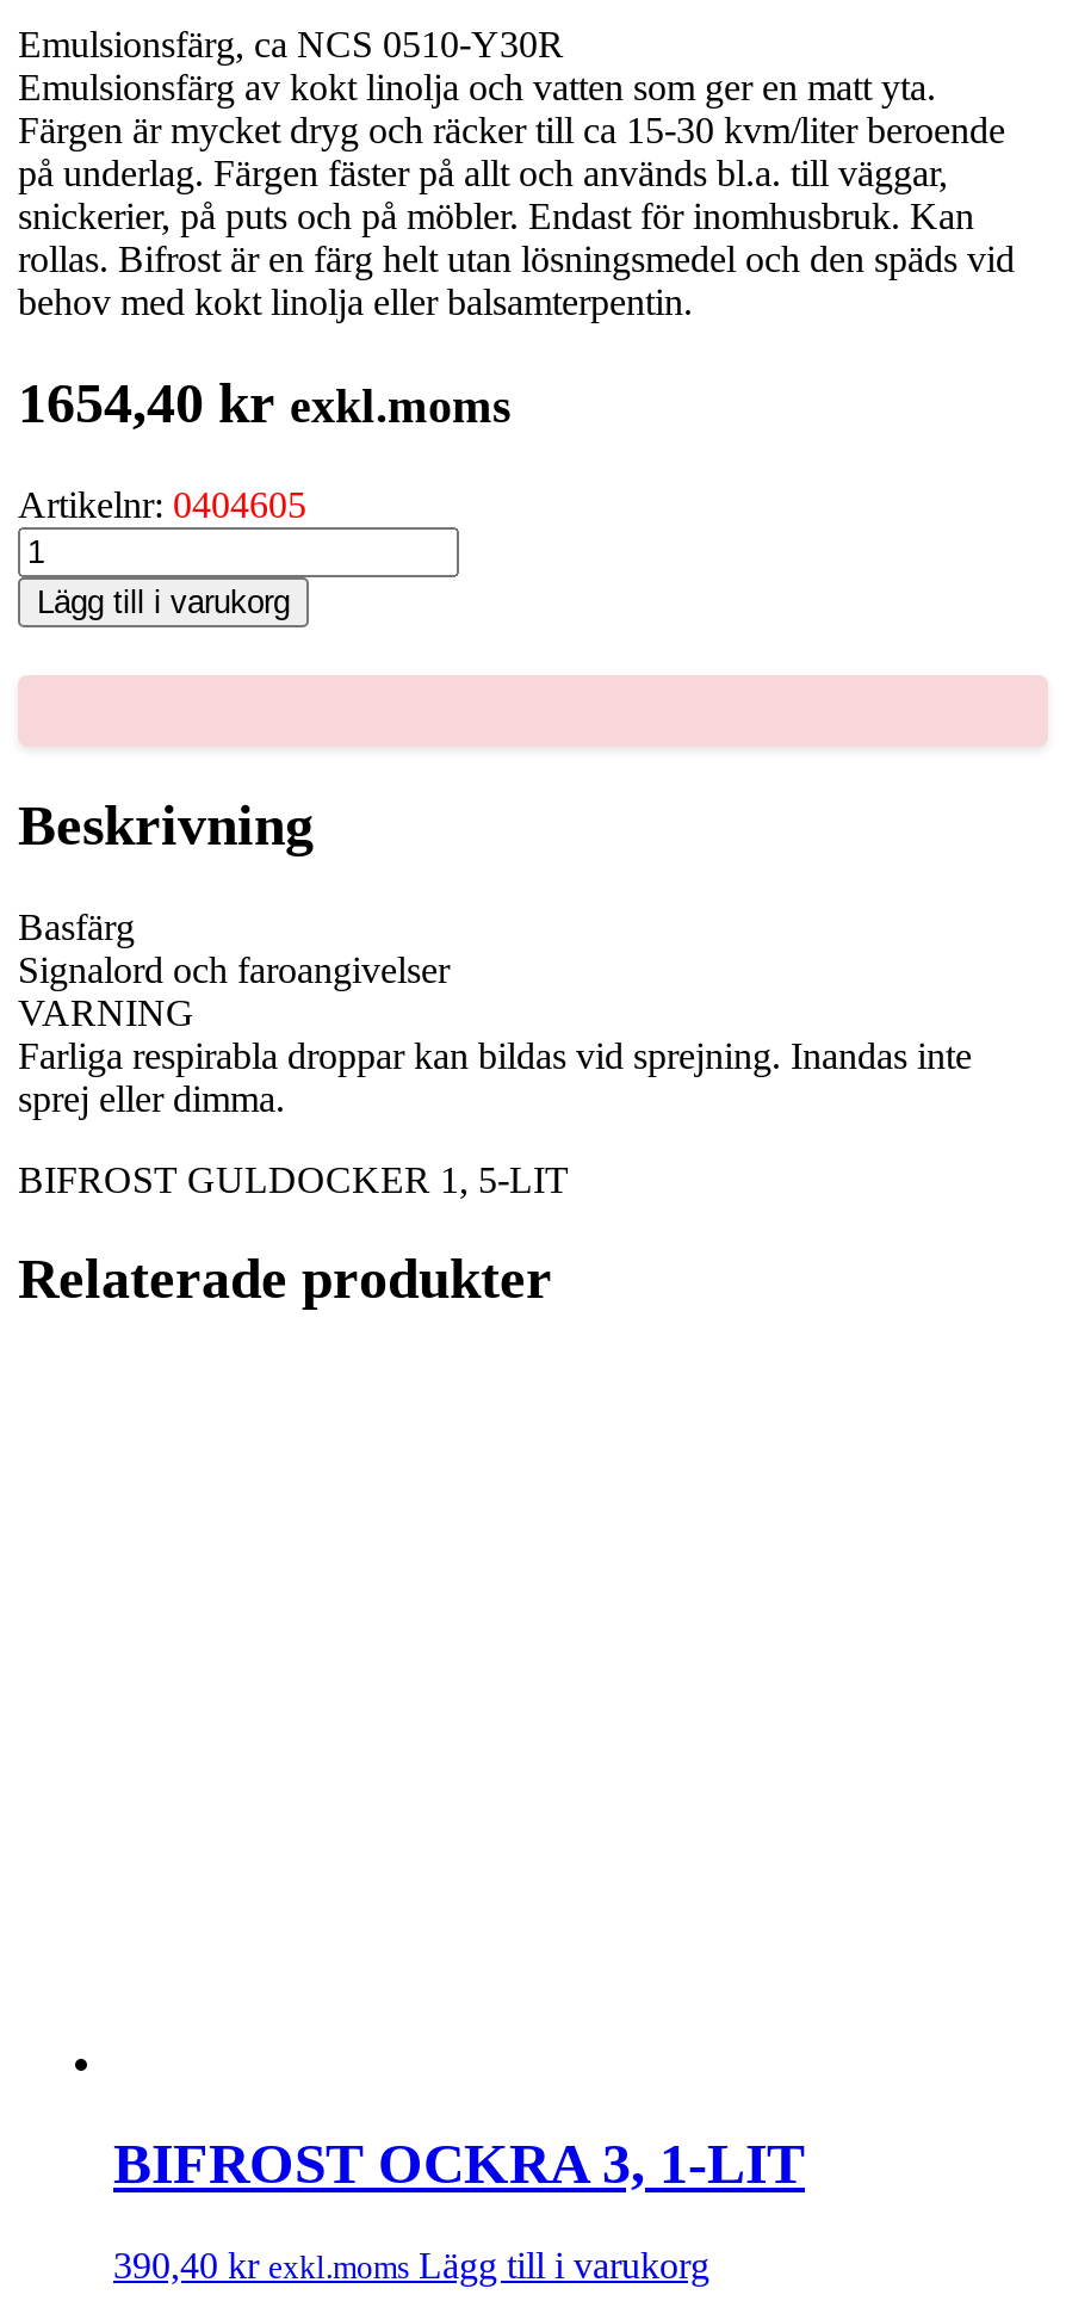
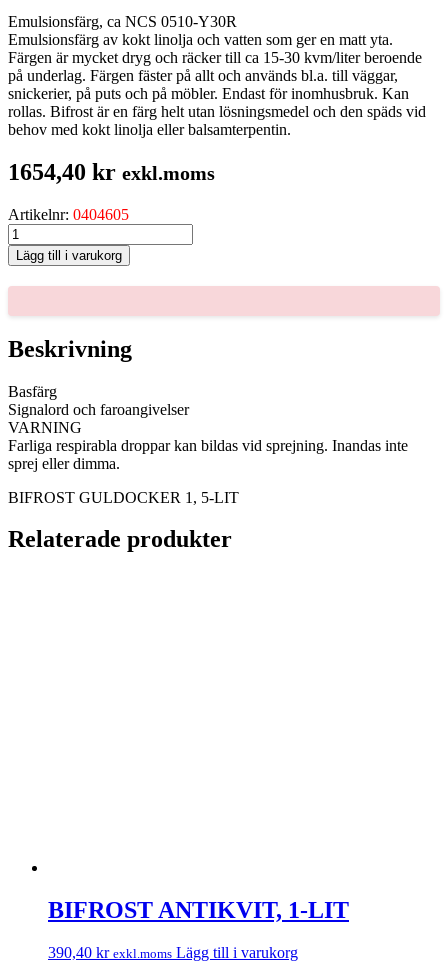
- BIFROST OCKRA 3, 1-LIT
+ BIFROST ANTIKVIT, 1-LIT
